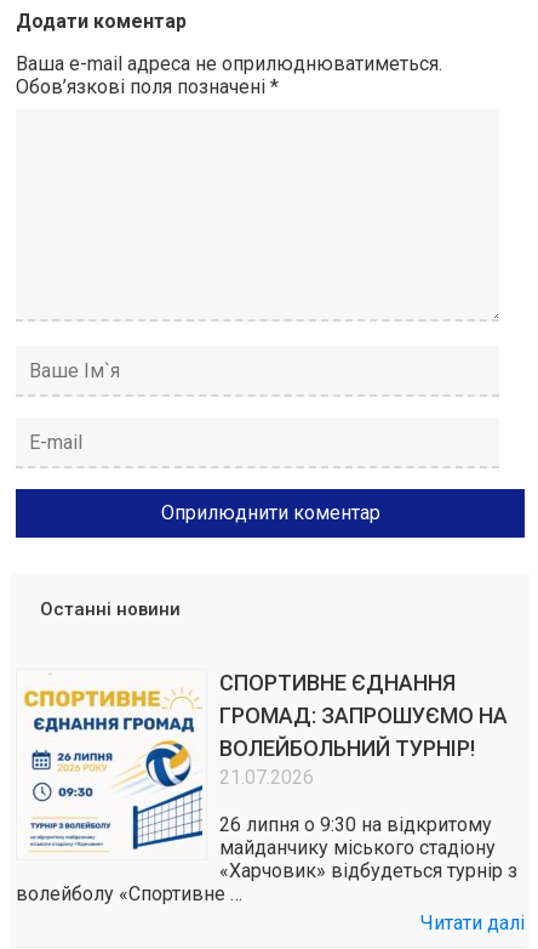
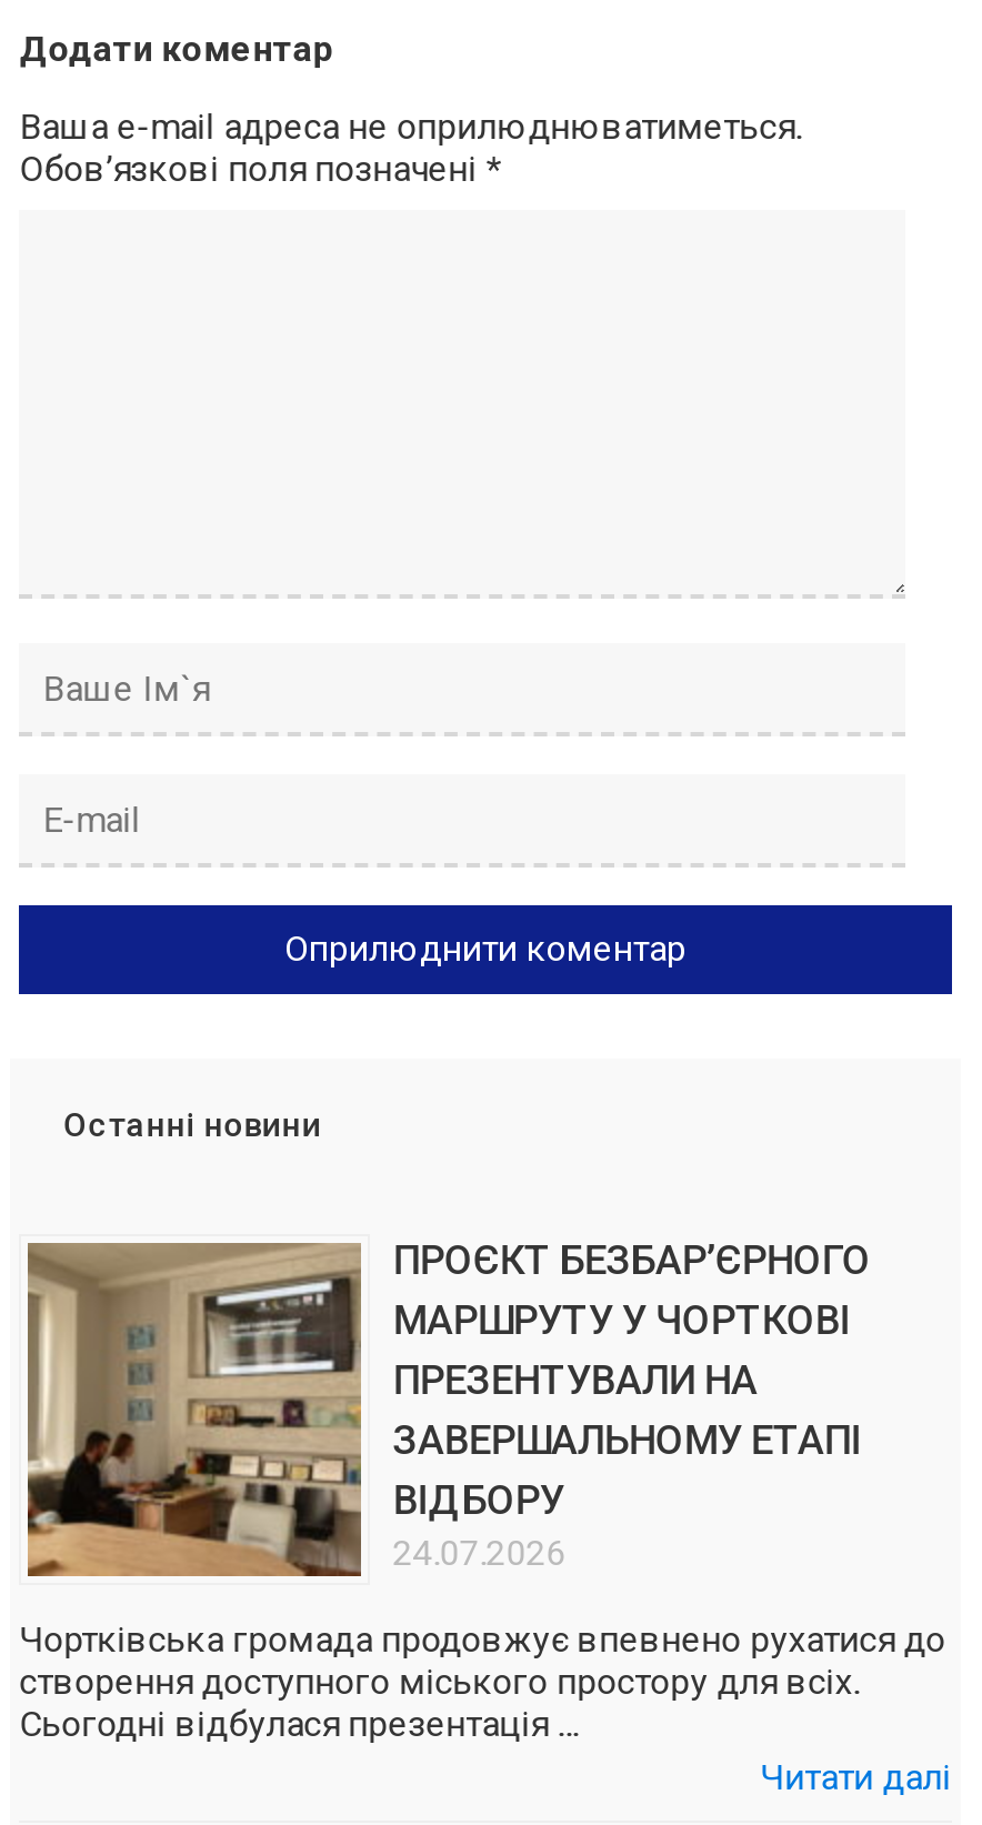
- [image]
- СПОРТИВНЕ ЄДНАННЯ
- ГРОМАД: ЗАПРОШУЄМО НА
- ВОЛЕЙБОЛЬНИЙ ТУРНІР!
- 21.07.2026
+ [image]
+ ПРОЄКТ БЕЗБАР’ЄРНОГО
+ МАРШРУТУ У ЧОРТКОВІ
+ ПРЕЗЕНТУВАЛИ НА
+ ЗАВЕРШАЛЬНОМУ ЕТАПІ
+ ВІДБОРУ
+ 24.07.2026

- 26 липня о 9:30 на відкритому
- майданчику міського стадіону
- «Харчовик» відбудеться турнір з
- волейболу «Спортивне …
+ Чортківська громада продовжує впевнено рухатися до
+ створення доступного міського простору для всіх.
+ Сьогодні відбулася презентація …
